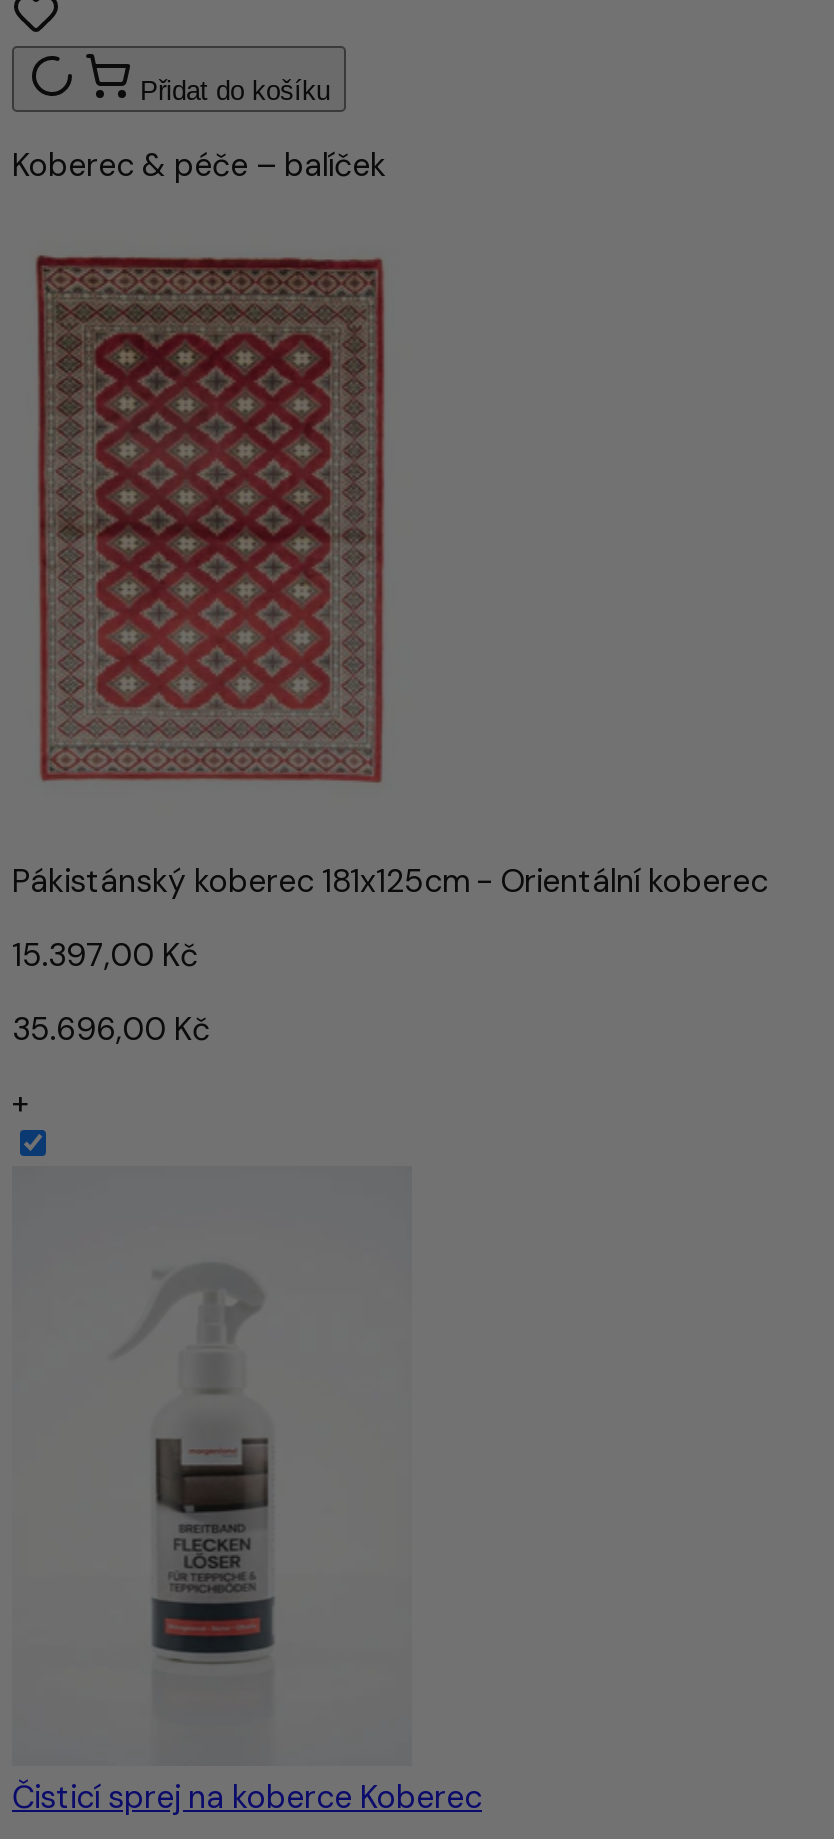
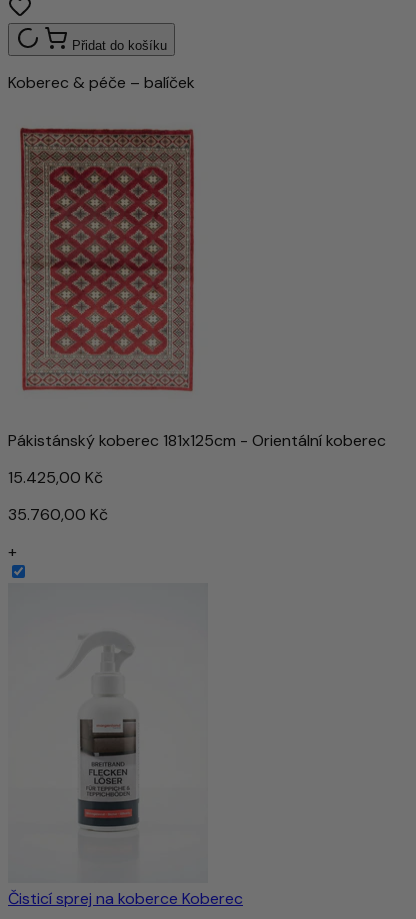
- 15.397,00 Kč
+ 15.425,00 Kč

- 35.696,00 Kč
+ 35.760,00 Kč
